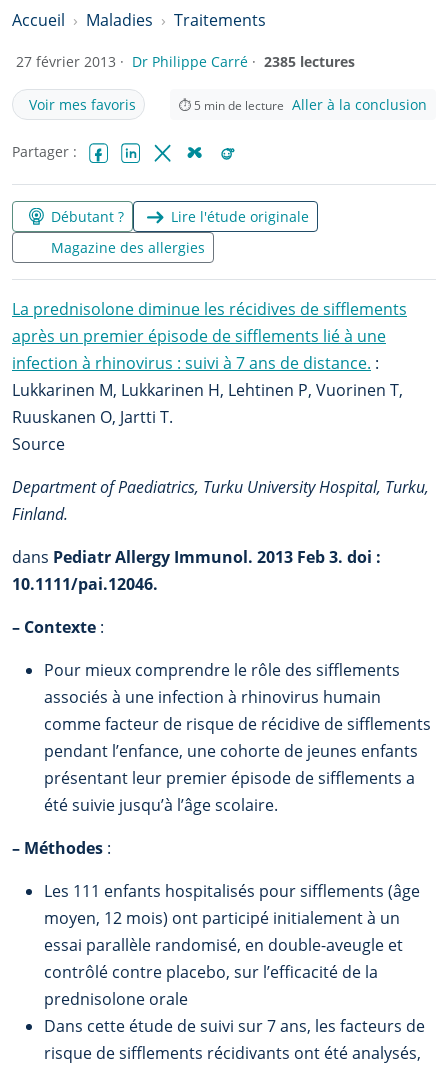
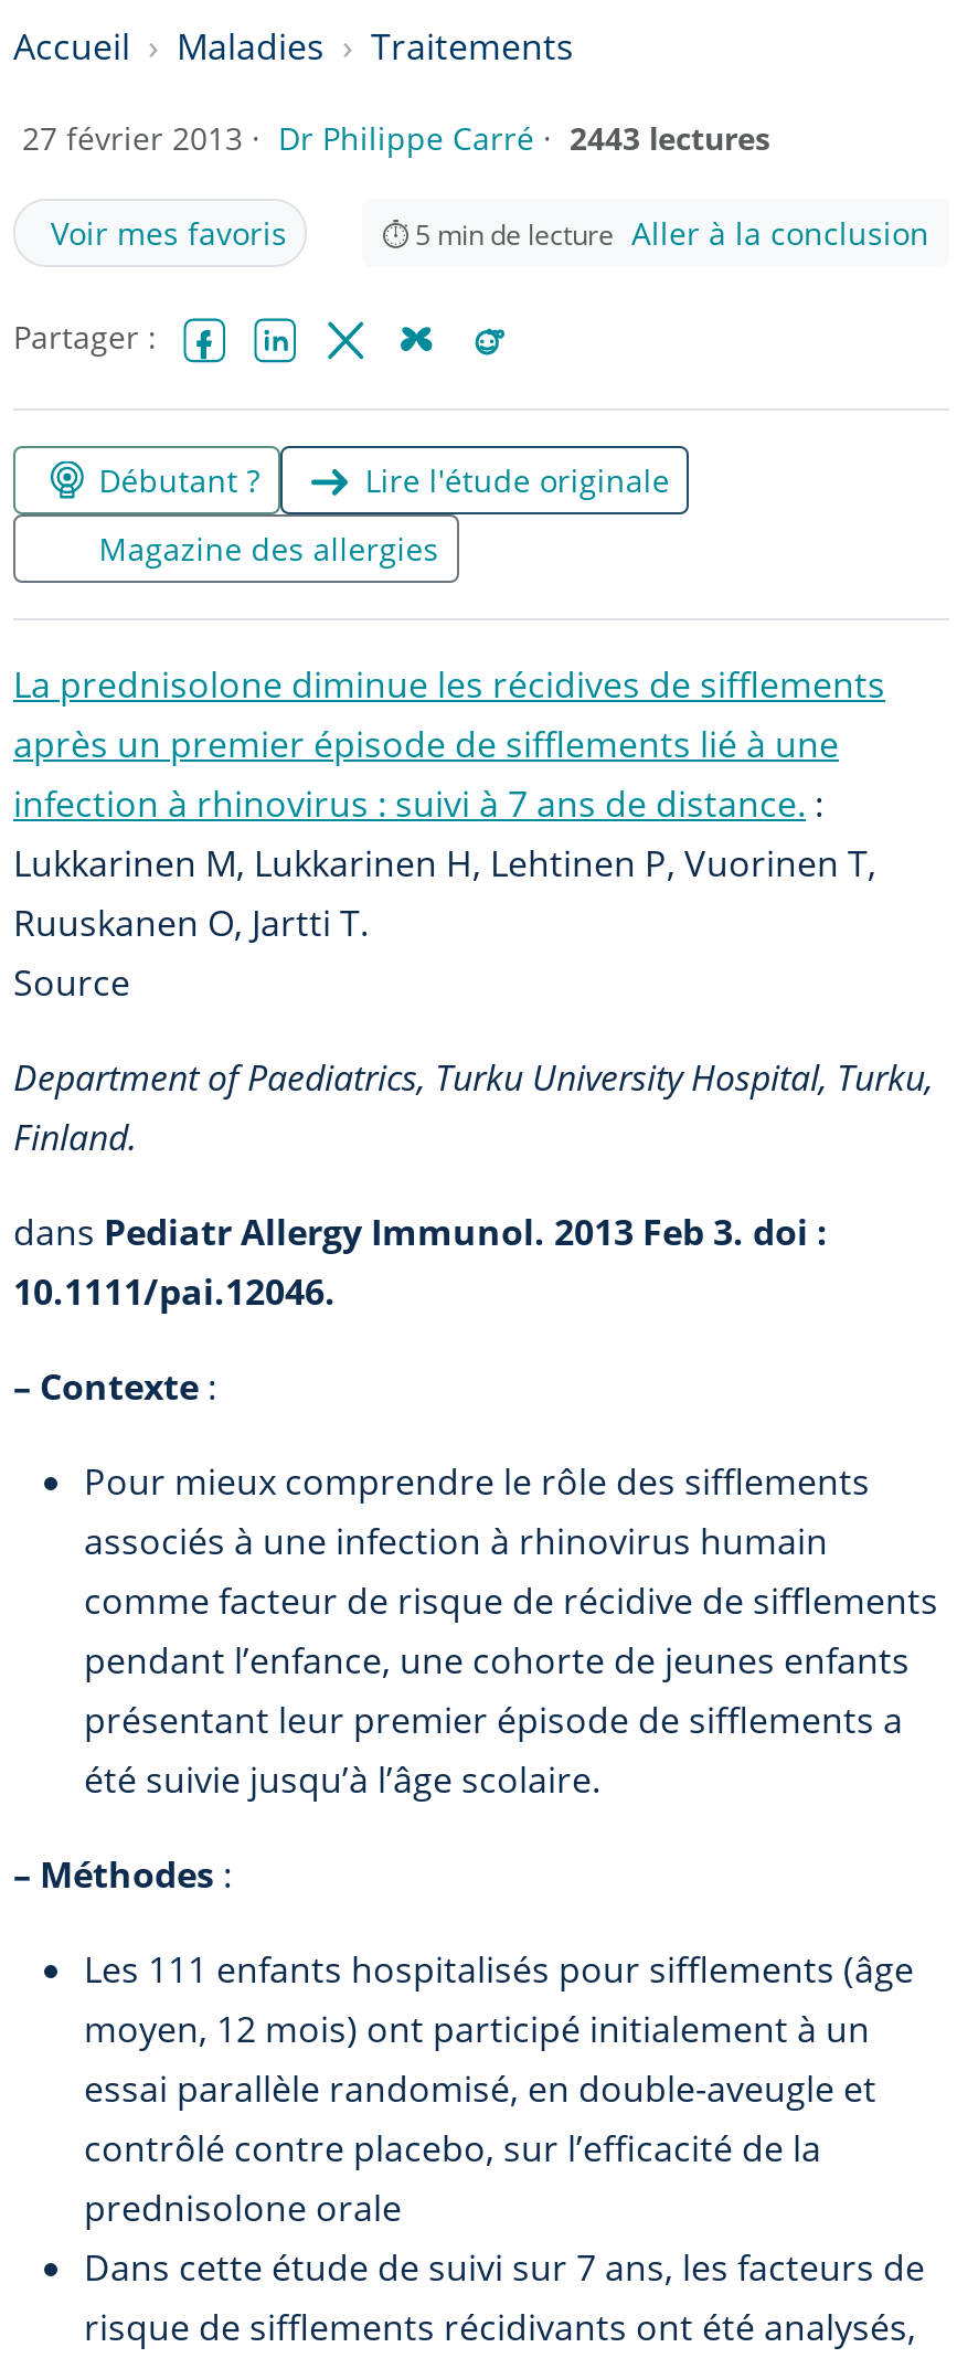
- 27 février 2013 · Dr Philippe Carré · 2385 lectures
+ 27 février 2013 · Dr Philippe Carré · 2443 lectures
